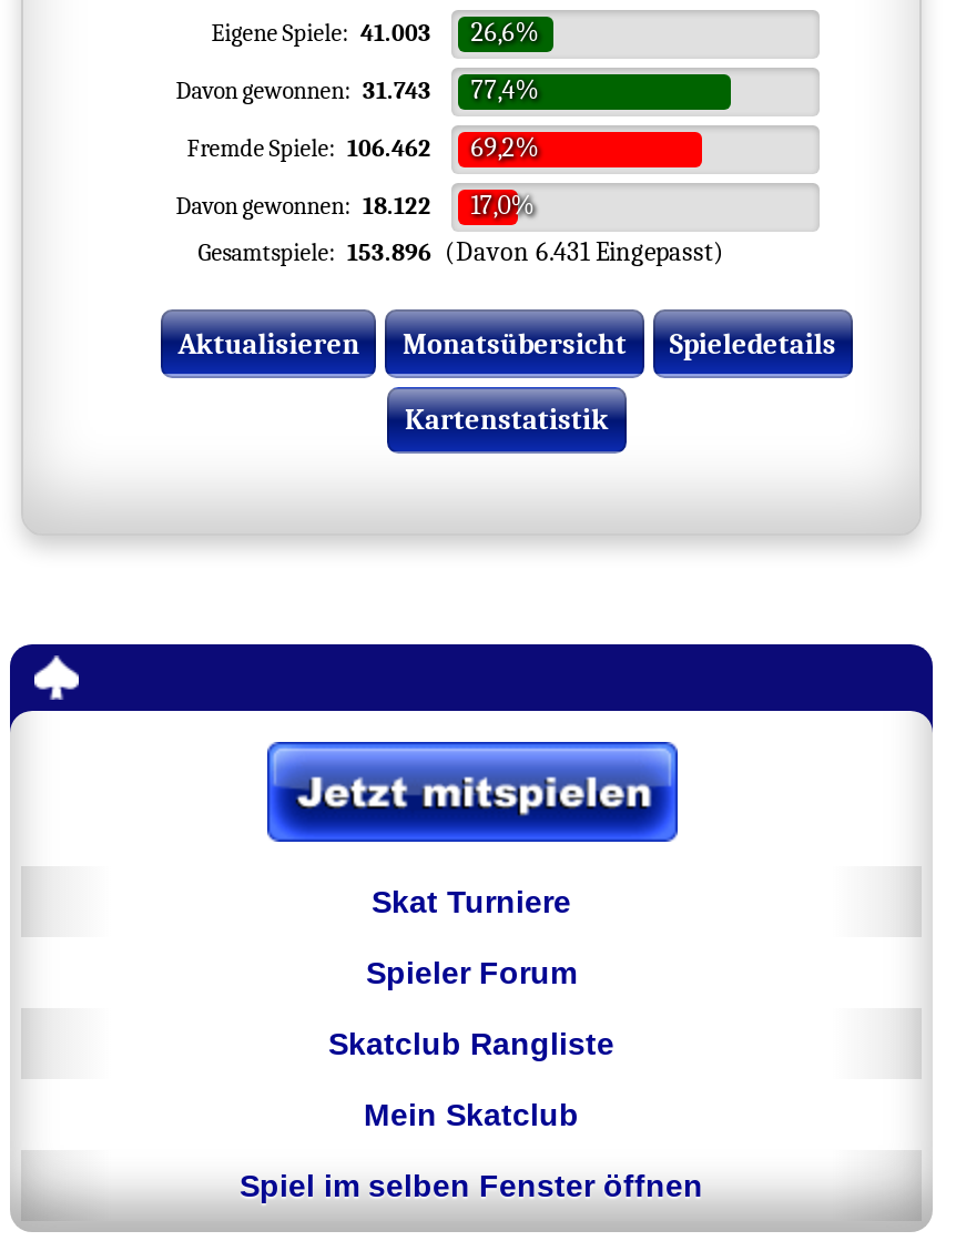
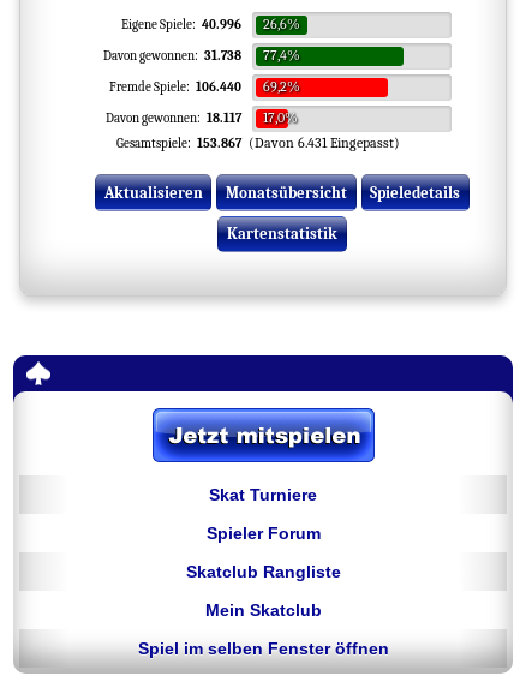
- Eigene Spiele: 41.003
+ Eigene Spiele: 40.996

- Davon gewonnen: 31.743
+ Davon gewonnen: 31.738

- Fremde Spiele: 106.462
+ Fremde Spiele: 106.440

- Davon gewonnen: 18.122
+ Davon gewonnen: 18.117

- Gesamtspiele: 153.896 (Davon 6.431 Eingepasst)
+ Gesamtspiele: 153.867 (Davon 6.431 Eingepasst)
